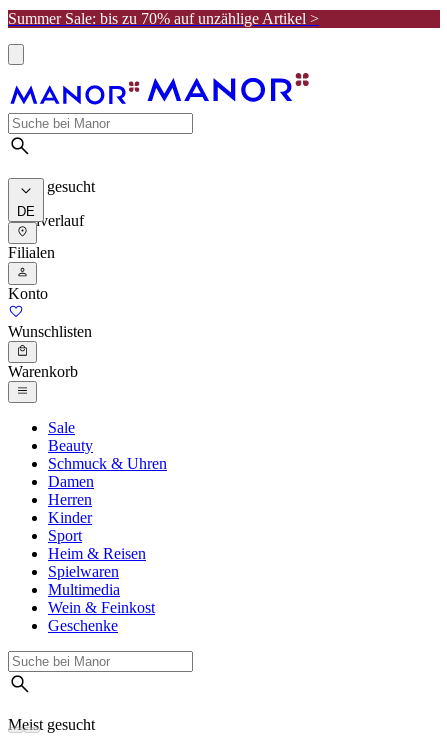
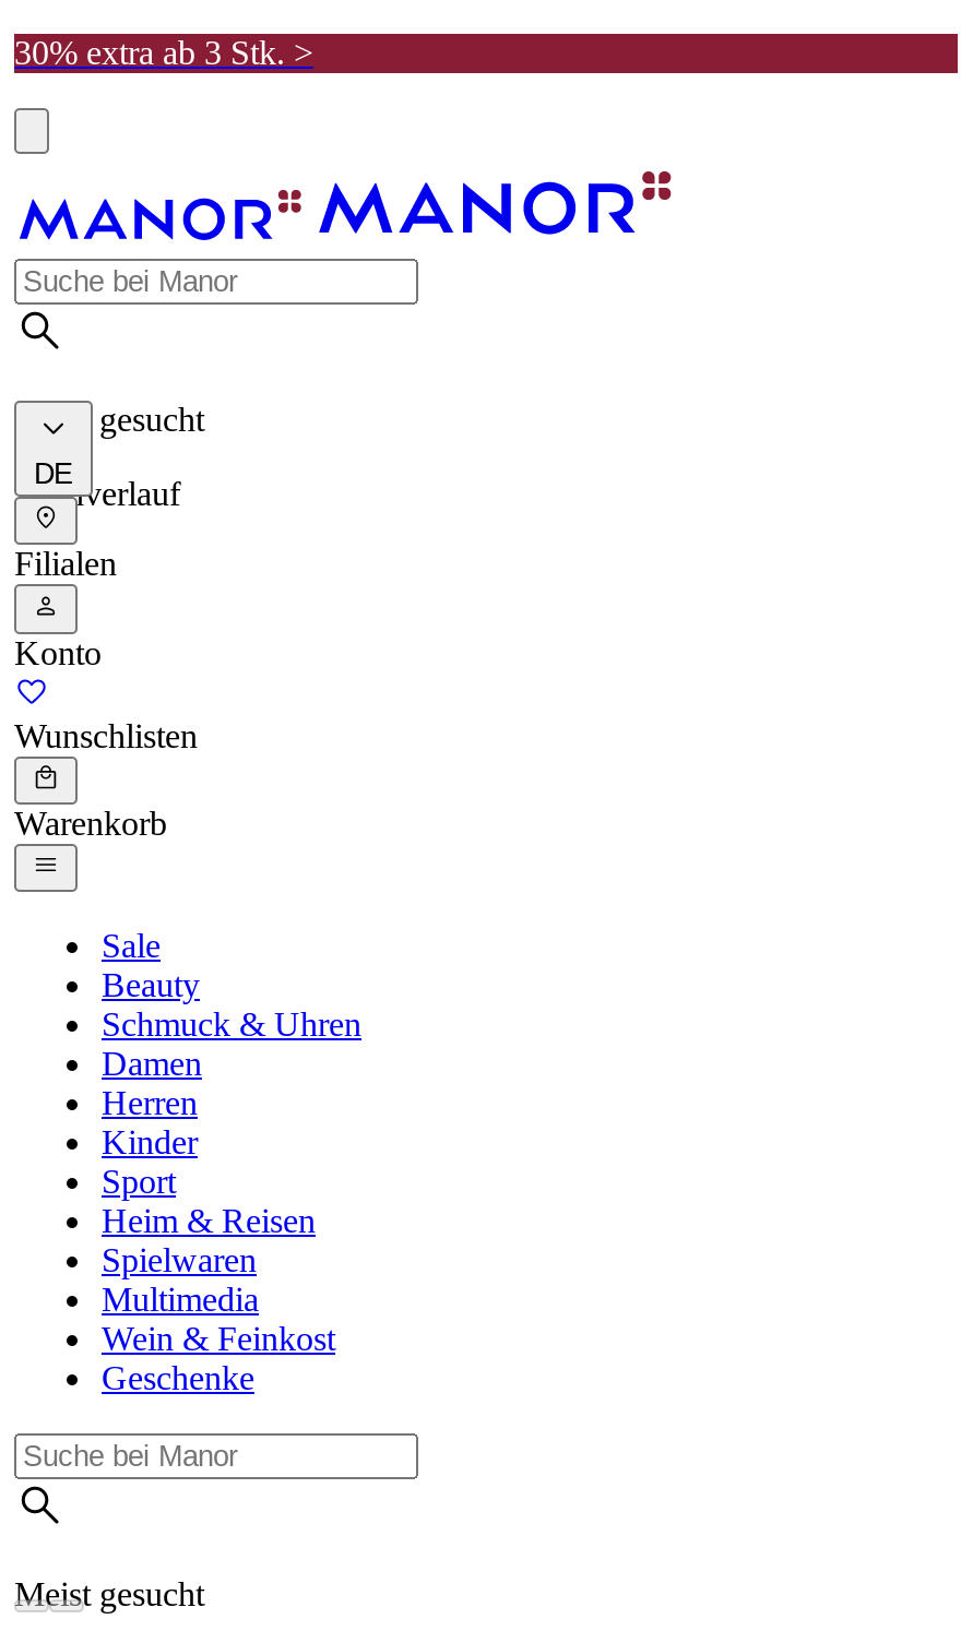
- Summer Sale: bis zu 70% auf unzählige Artikel >
+ 30% extra ab 3 Stk. >
